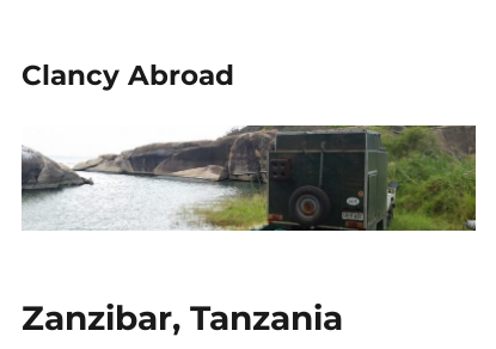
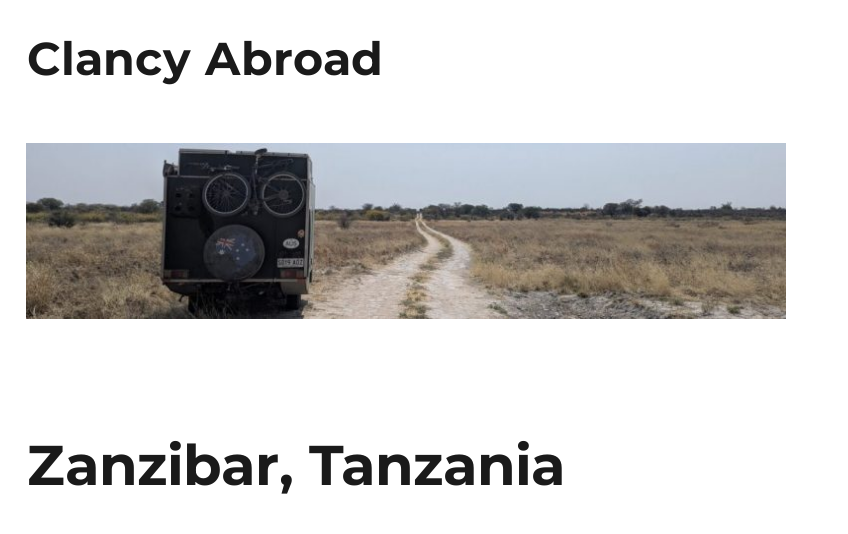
- [image]
+ [image]
